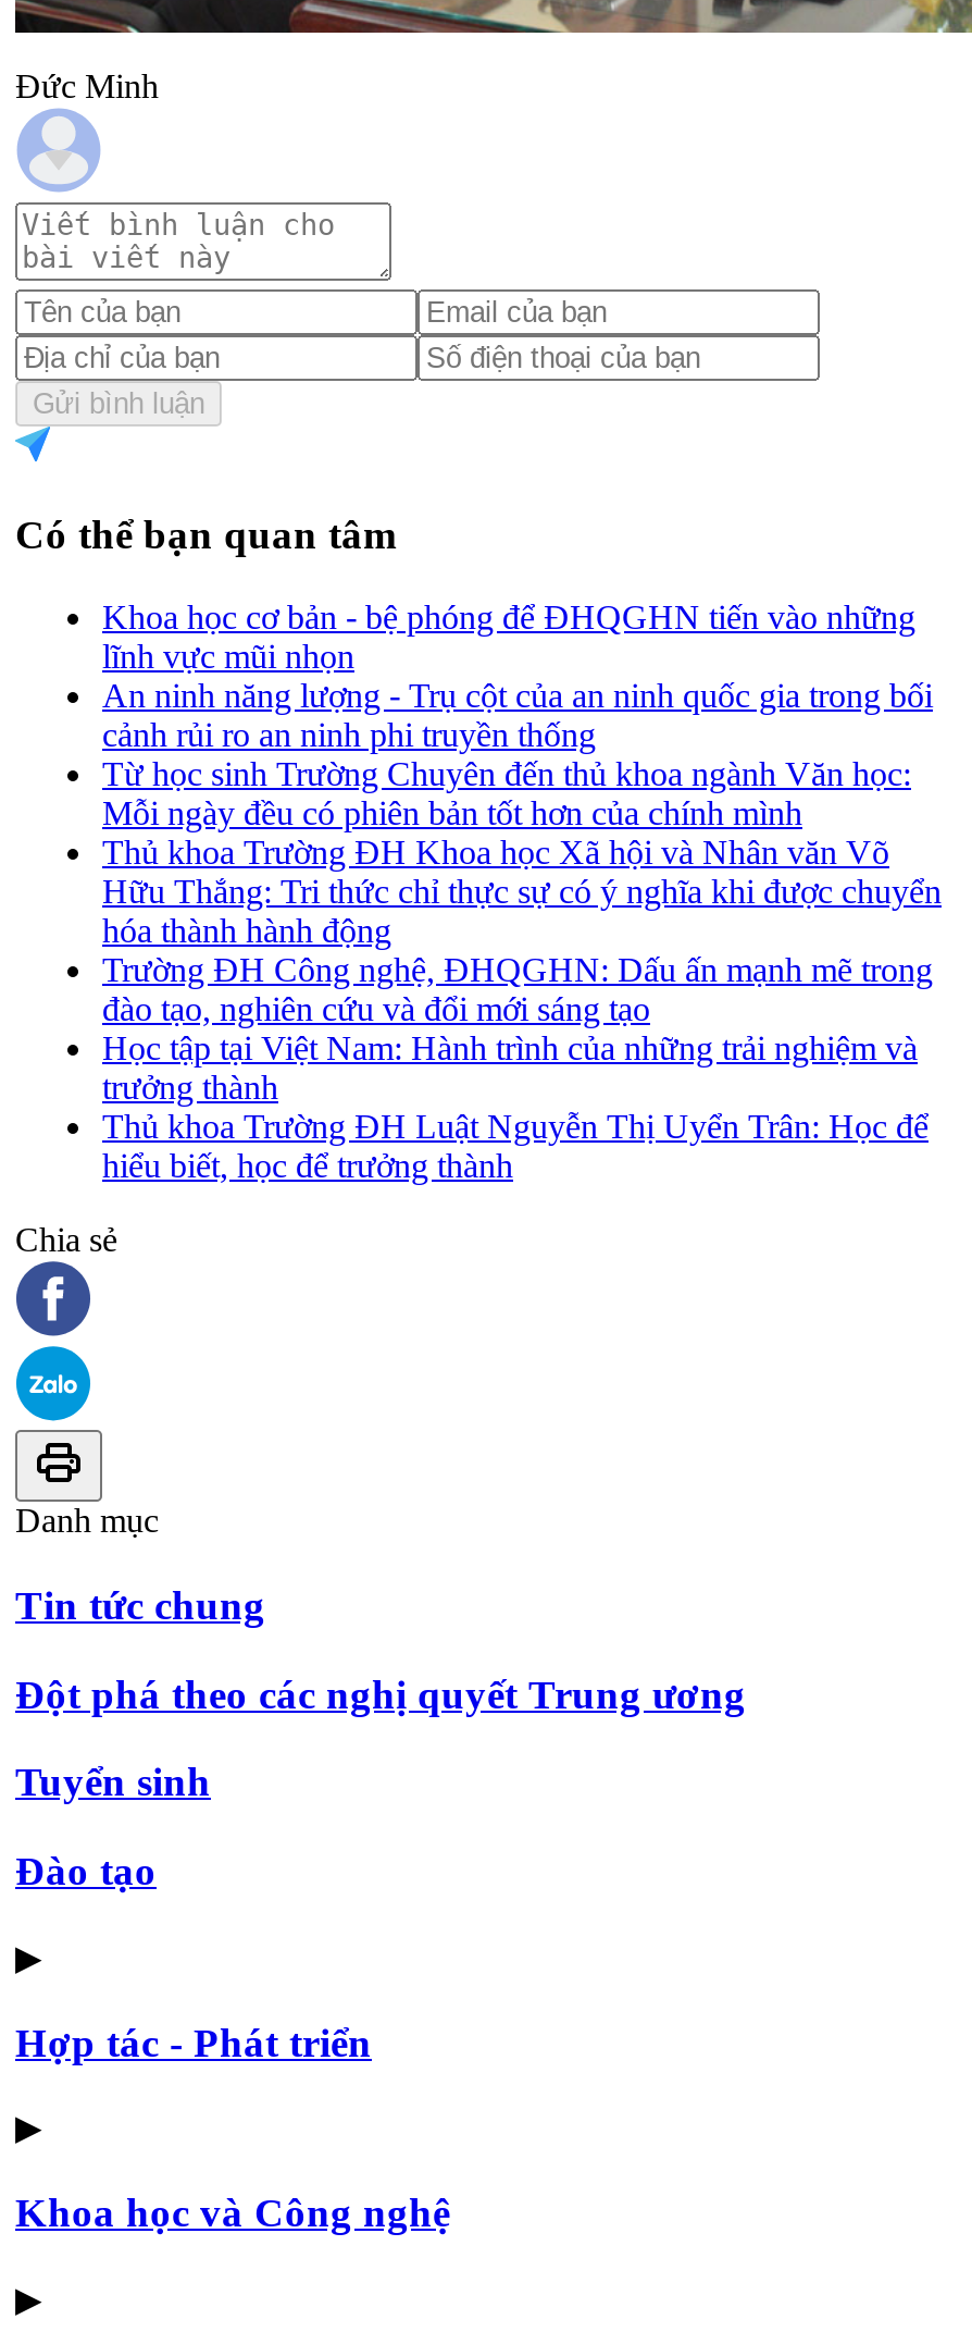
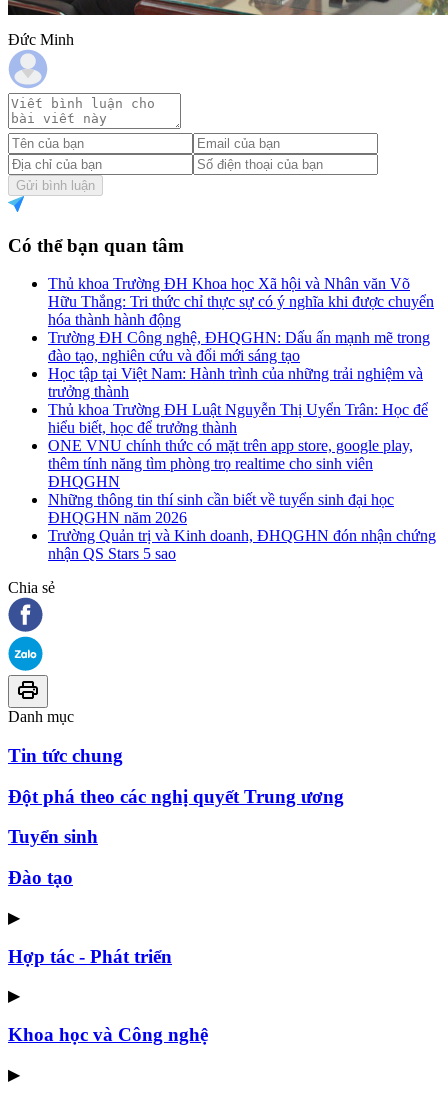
- Khoa học cơ bản - bệ phóng để ĐHQGHN tiến vào những
- lĩnh vực mũi nhọn
- An ninh năng lượng - Trụ cột của an ninh quốc gia trong bối
- cảnh rủi ro an ninh phi truyền thống
- Từ học sinh Trường Chuyên đến thủ khoa ngành Văn học:
- Mỗi ngày đều có phiên bản tốt hơn của chính mình

moved up: Thủ khoa Trường ĐH Khoa học Xã hội và Nhân văn Võ | Hữu Thắng: Tri thức chỉ thực sự có ý nghĩa khi được chuyển | hóa thành hành động | ... | Thủ khoa Trường ĐH Luật Nguyễn Thị Uyển Trân: Học để | hiểu biết, học để trưởng thành

+ ONE VNU chính thức có mặt trên app store, google play,
+ thêm tính năng tìm phòng trọ realtime cho sinh viên
+ ĐHQGHN
+ Những thông tin thí sinh cần biết về tuyển sinh đại học
+ ĐHQGHN năm 2026
+ Trường Quản trị và Kinh doanh, ĐHQGHN đón nhận chứng
+ nhận QS Stars 5 sao
